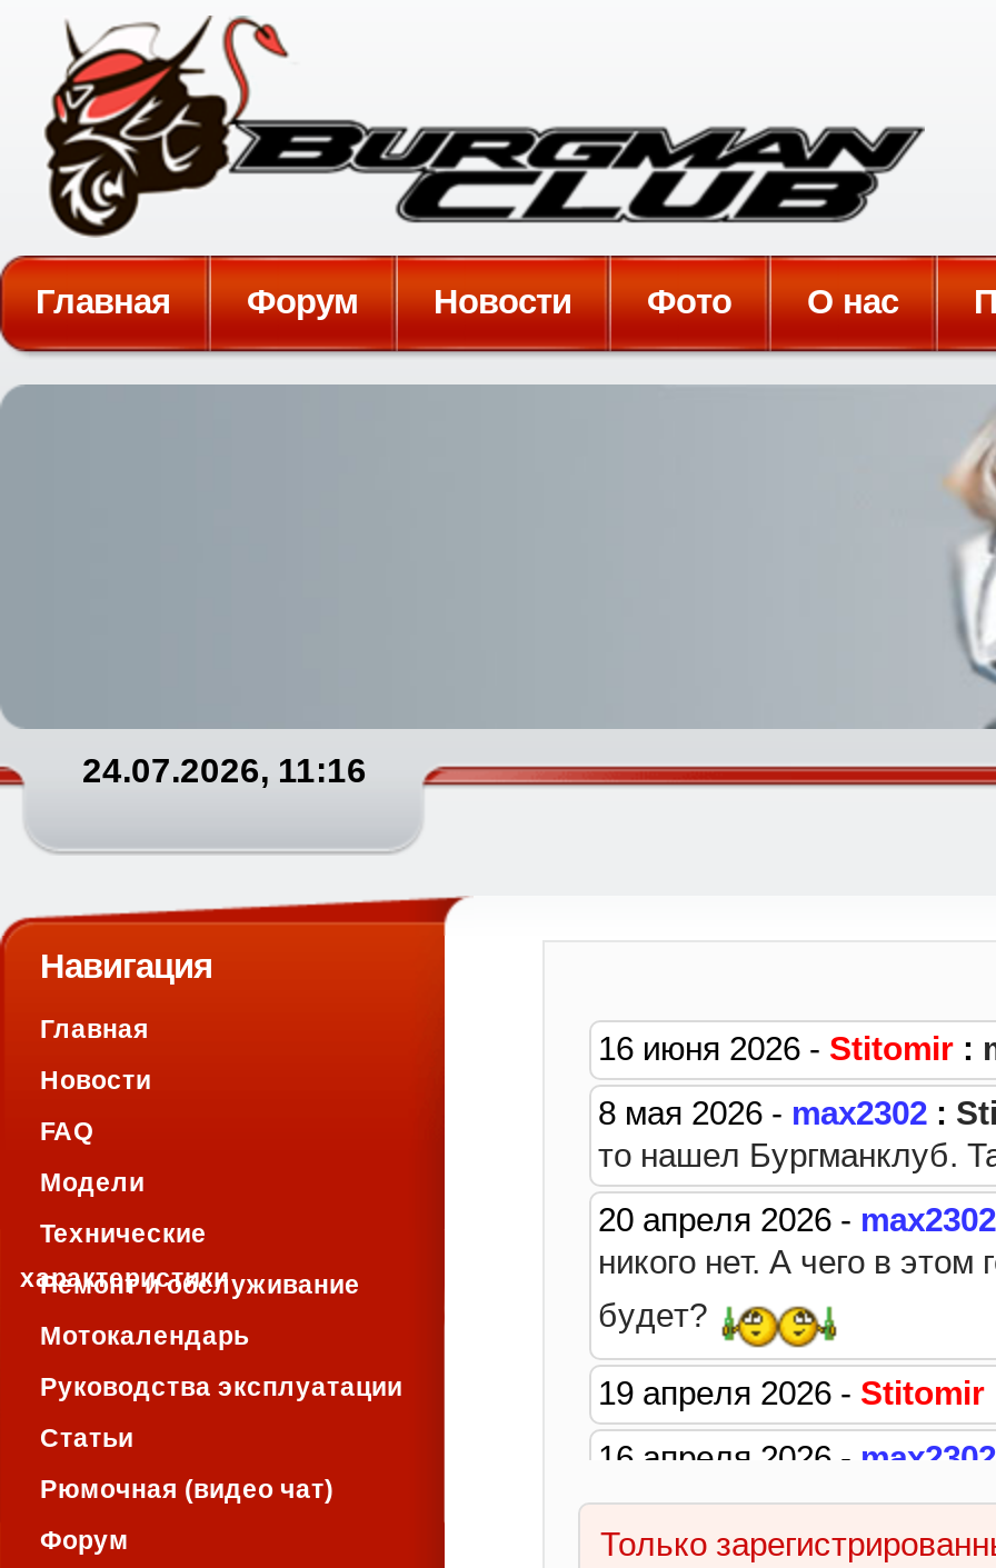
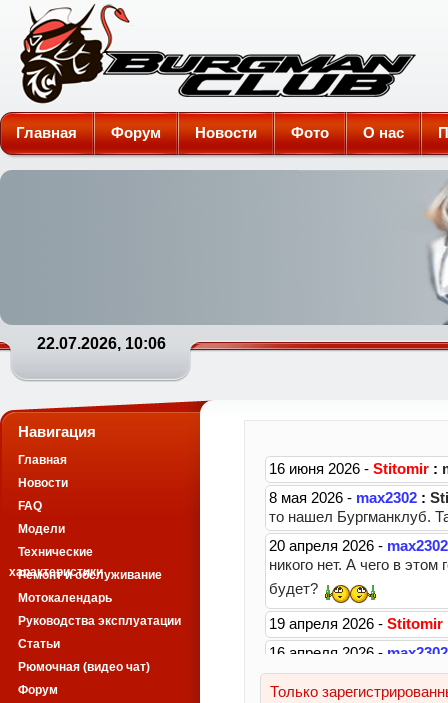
- 24.07.2026, 11:16
+ 22.07.2026, 10:06
